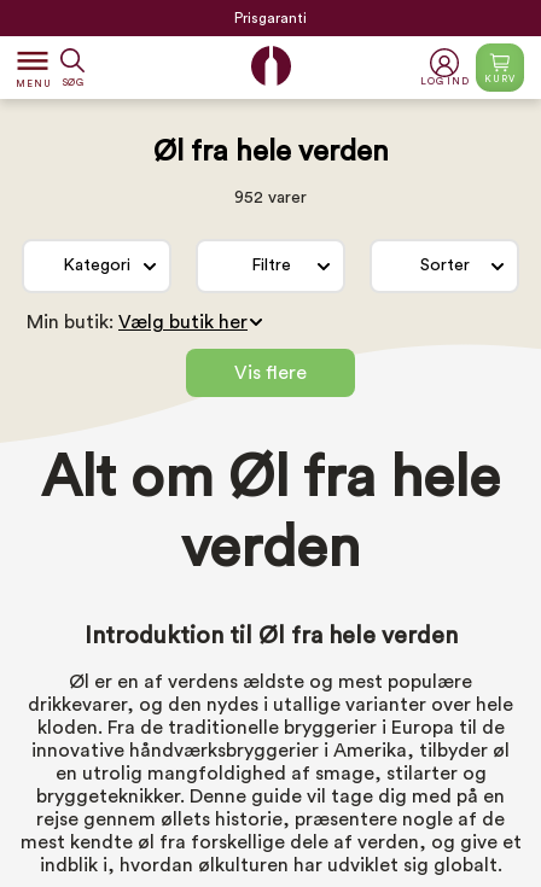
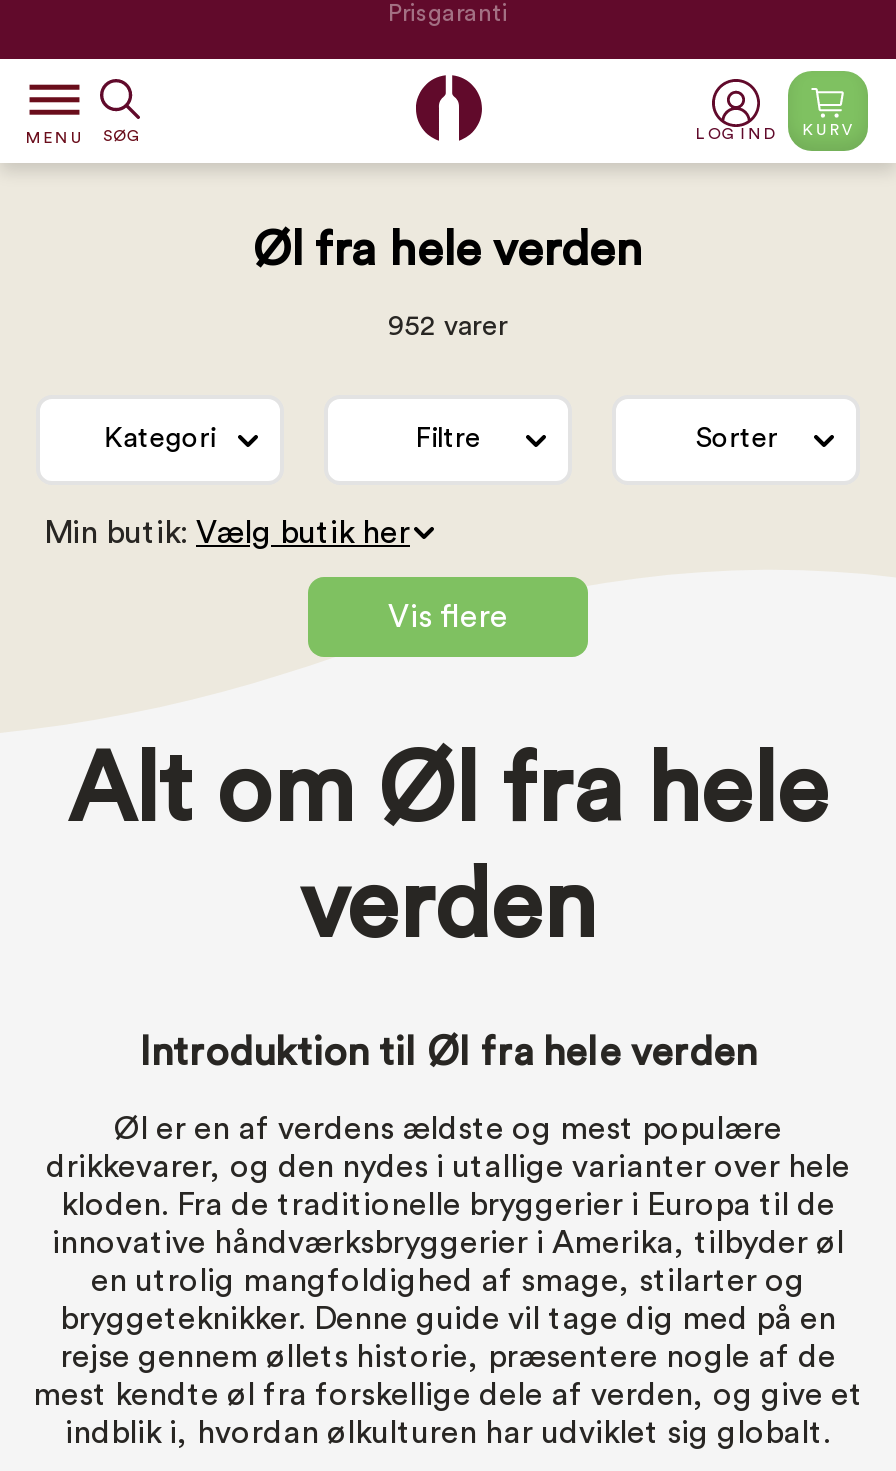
- Prisgaranti
